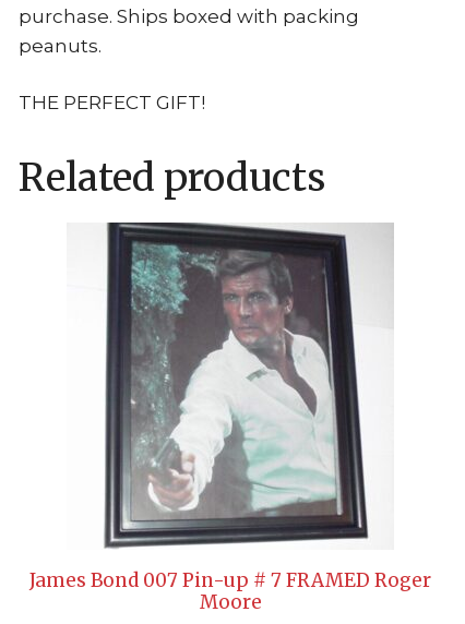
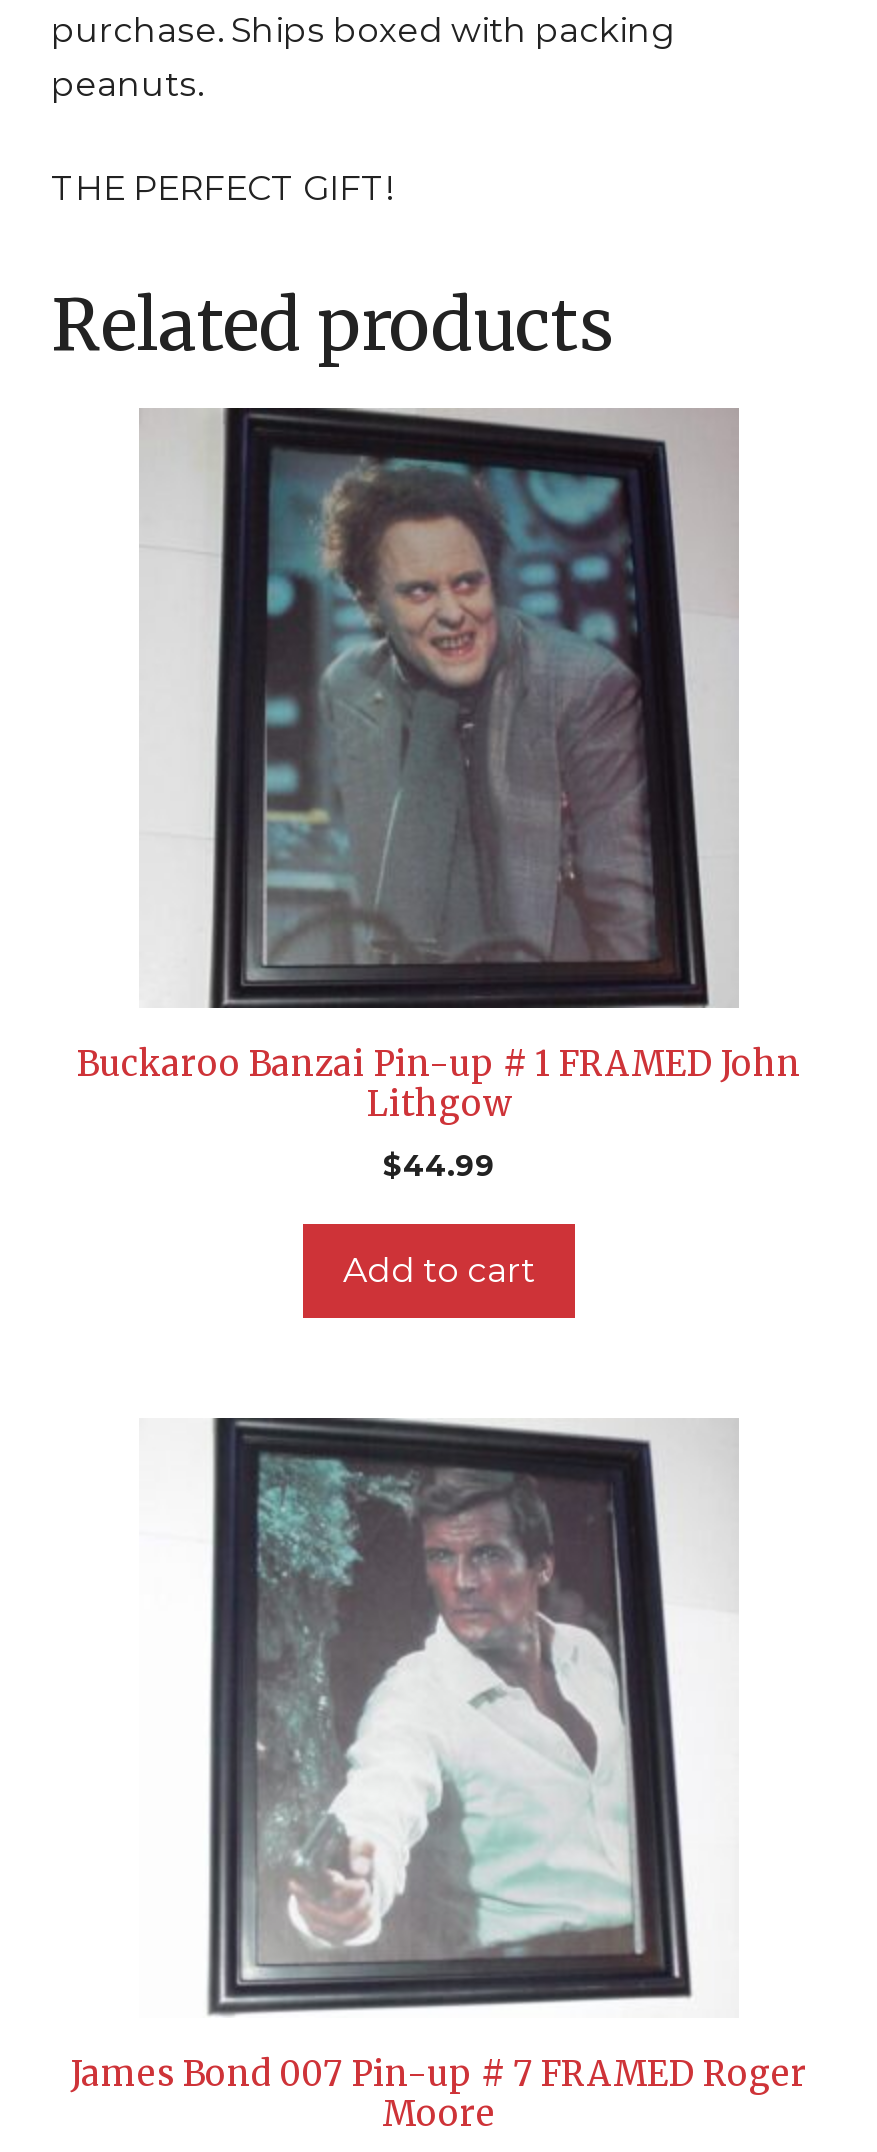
+ [image]
+ Buckaroo Banzai Pin-up # 1 FRAMED John
+ Lithgow
+ $44.99
+ Add to cart
